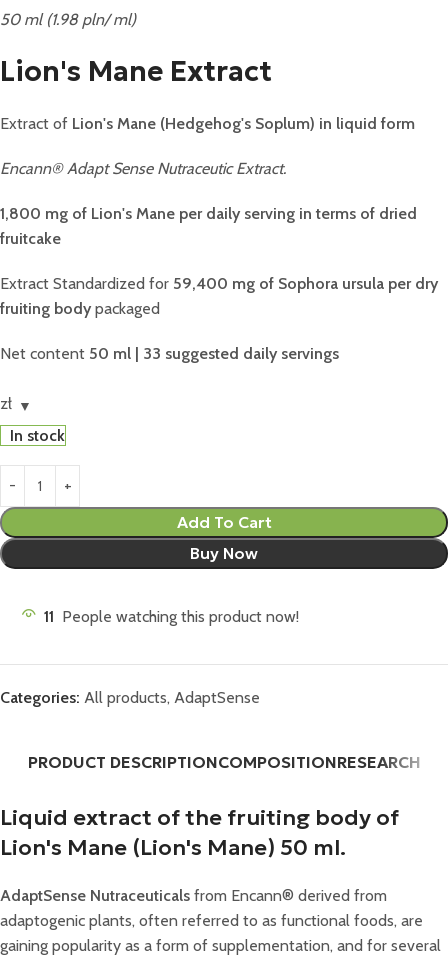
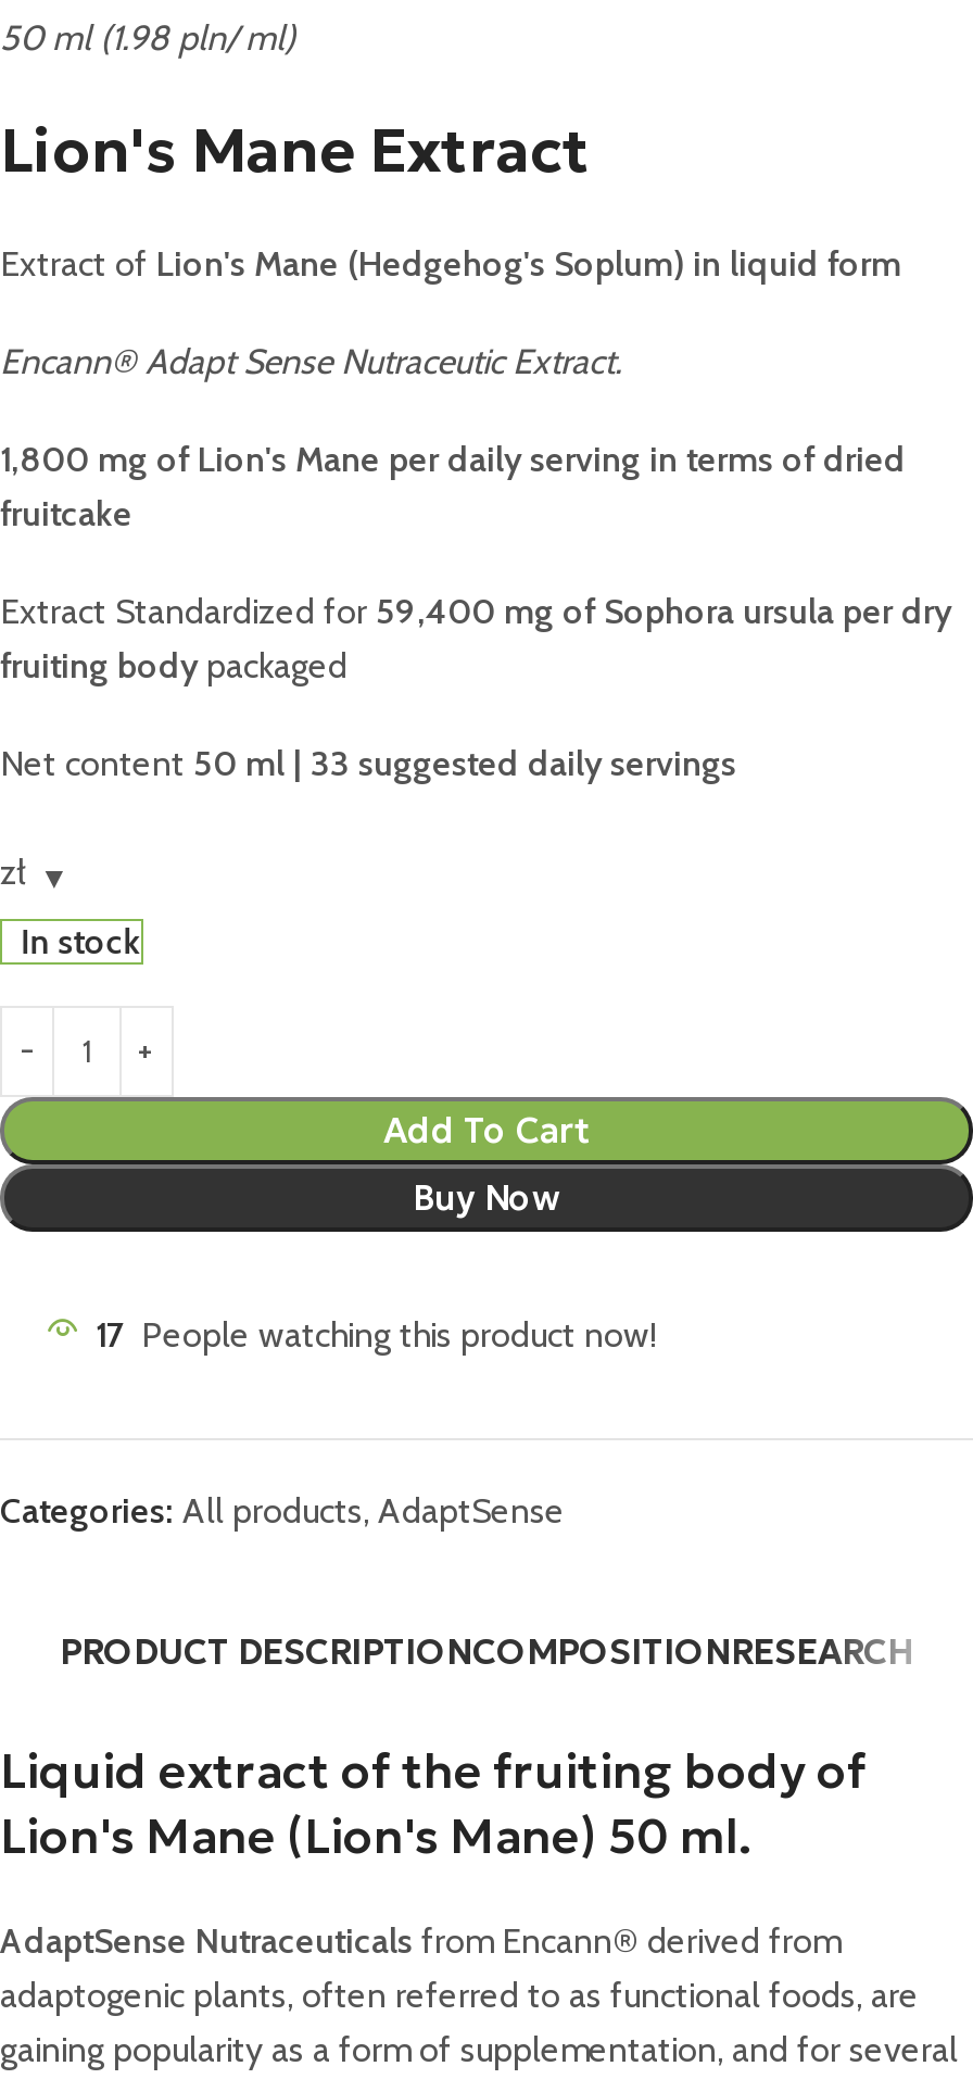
- 11 People watching this product now!
+ 17 People watching this product now!
